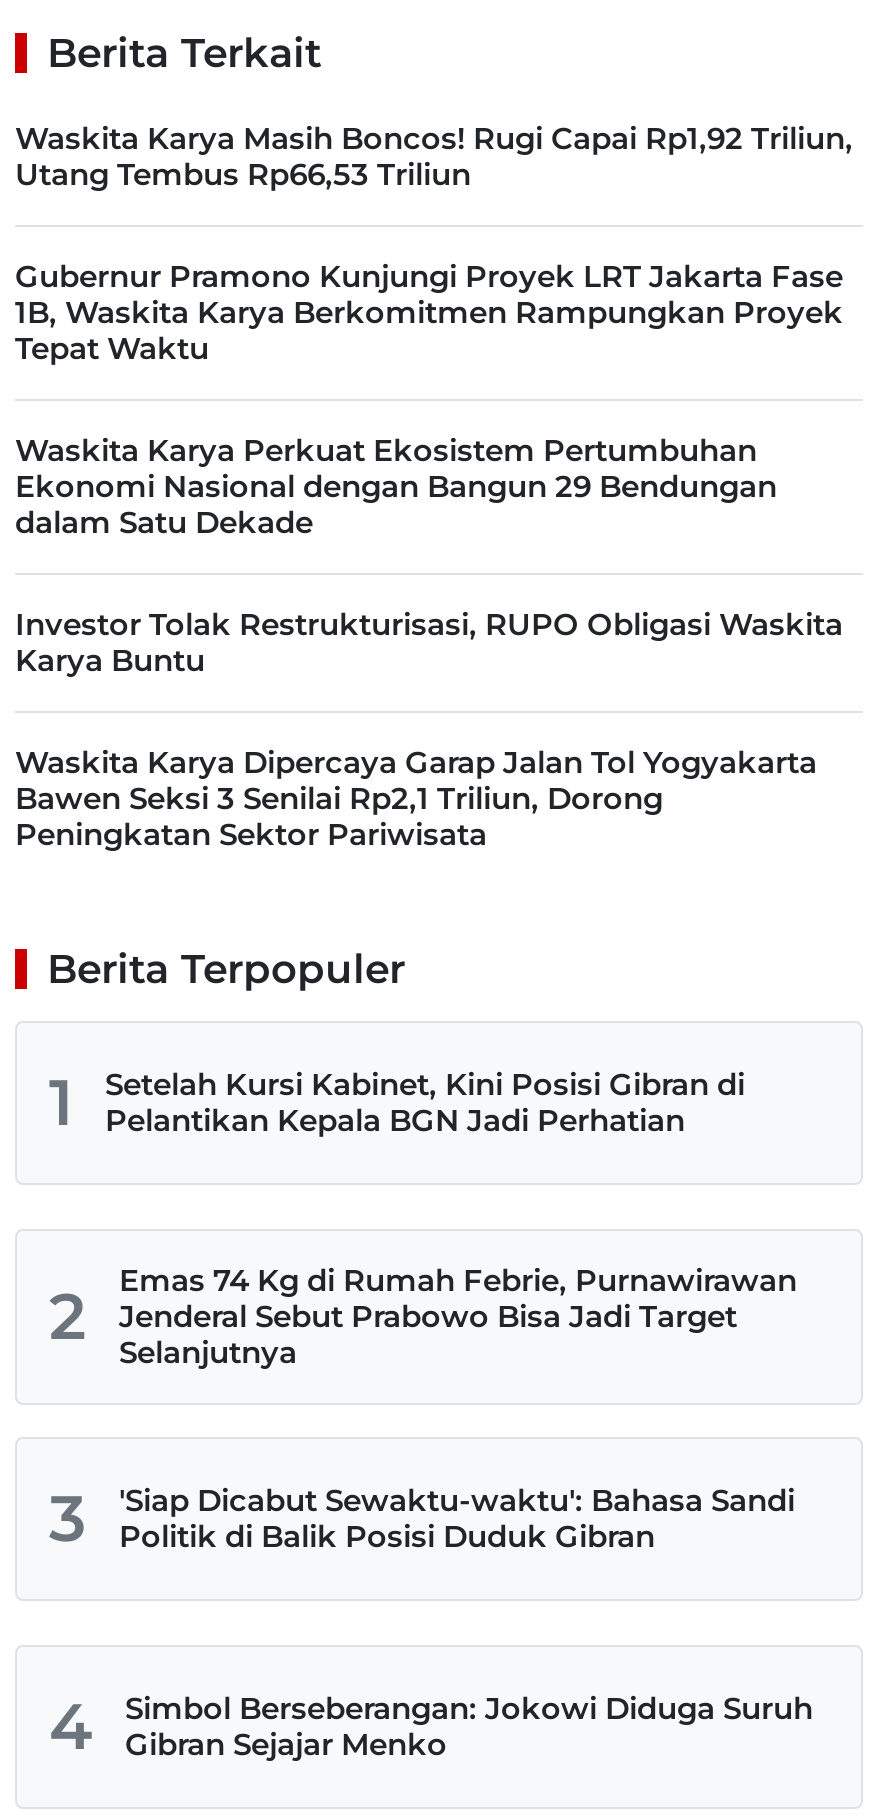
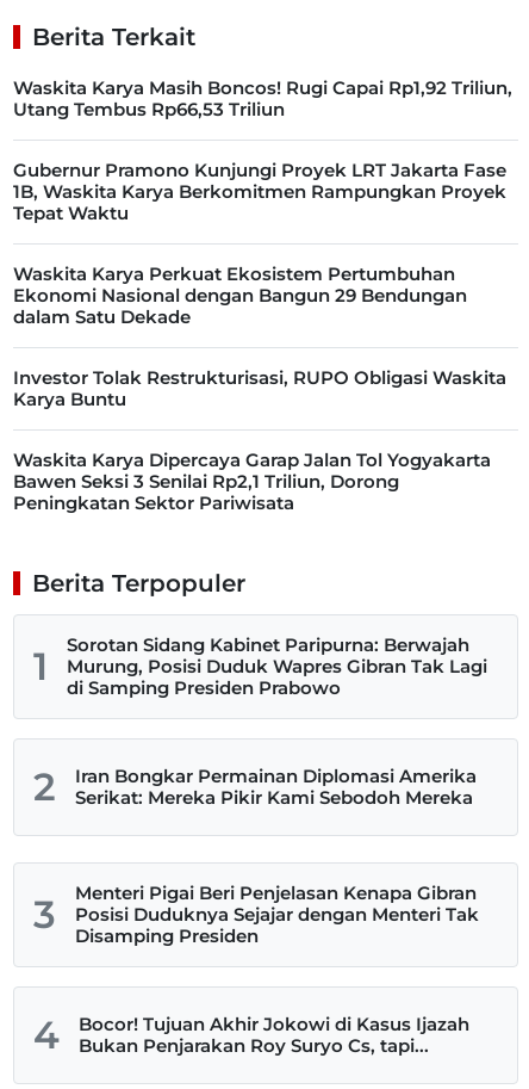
- Setelah Kursi Kabinet, Kini Posisi Gibran di
- Pelantikan Kepala BGN Jadi Perhatian
+ Sorotan Sidang Kabinet Paripurna: Berwajah
+ Murung, Posisi Duduk Wapres Gibran Tak Lagi
+ di Samping Presiden Prabowo

- Emas 74 Kg di Rumah Febrie, Purnawirawan
- Jenderal Sebut Prabowo Bisa Jadi Target
- Selanjutnya
+ Iran Bongkar Permainan Diplomasi Amerika
+ Serikat: Mereka Pikir Kami Sebodoh Mereka

- 'Siap Dicabut Sewaktu-waktu': Bahasa Sandi
- Politik di Balik Posisi Duduk Gibran
+ Menteri Pigai Beri Penjelasan Kenapa Gibran
+ Posisi Duduknya Sejajar dengan Menteri Tak
+ Disamping Presiden

- Simbol Berseberangan: Jokowi Diduga Suruh
- Gibran Sejajar Menko
+ Bocor! Tujuan Akhir Jokowi di Kasus Ijazah
+ Bukan Penjarakan Roy Suryo Cs, tapi...
